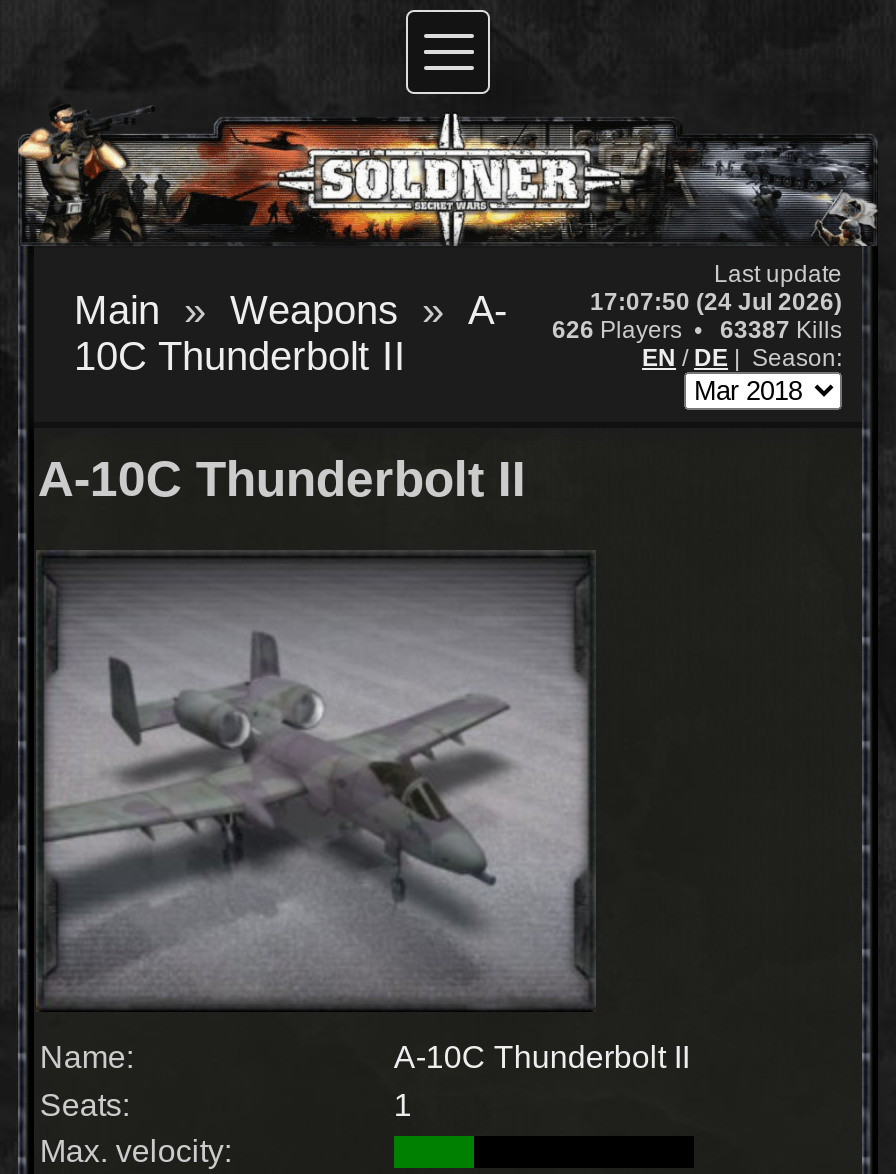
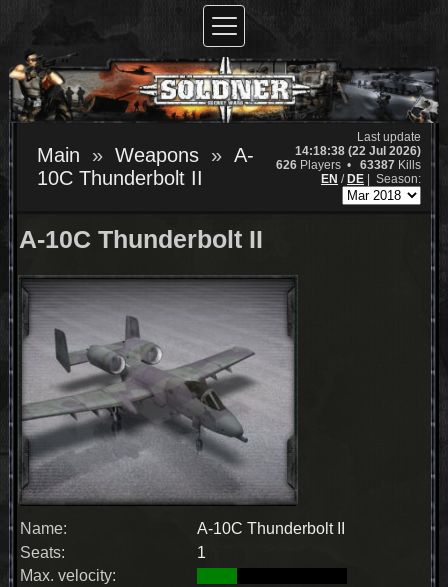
- 17:07:50 (24 Jul 2026)
+ 14:18:38 (22 Jul 2026)
